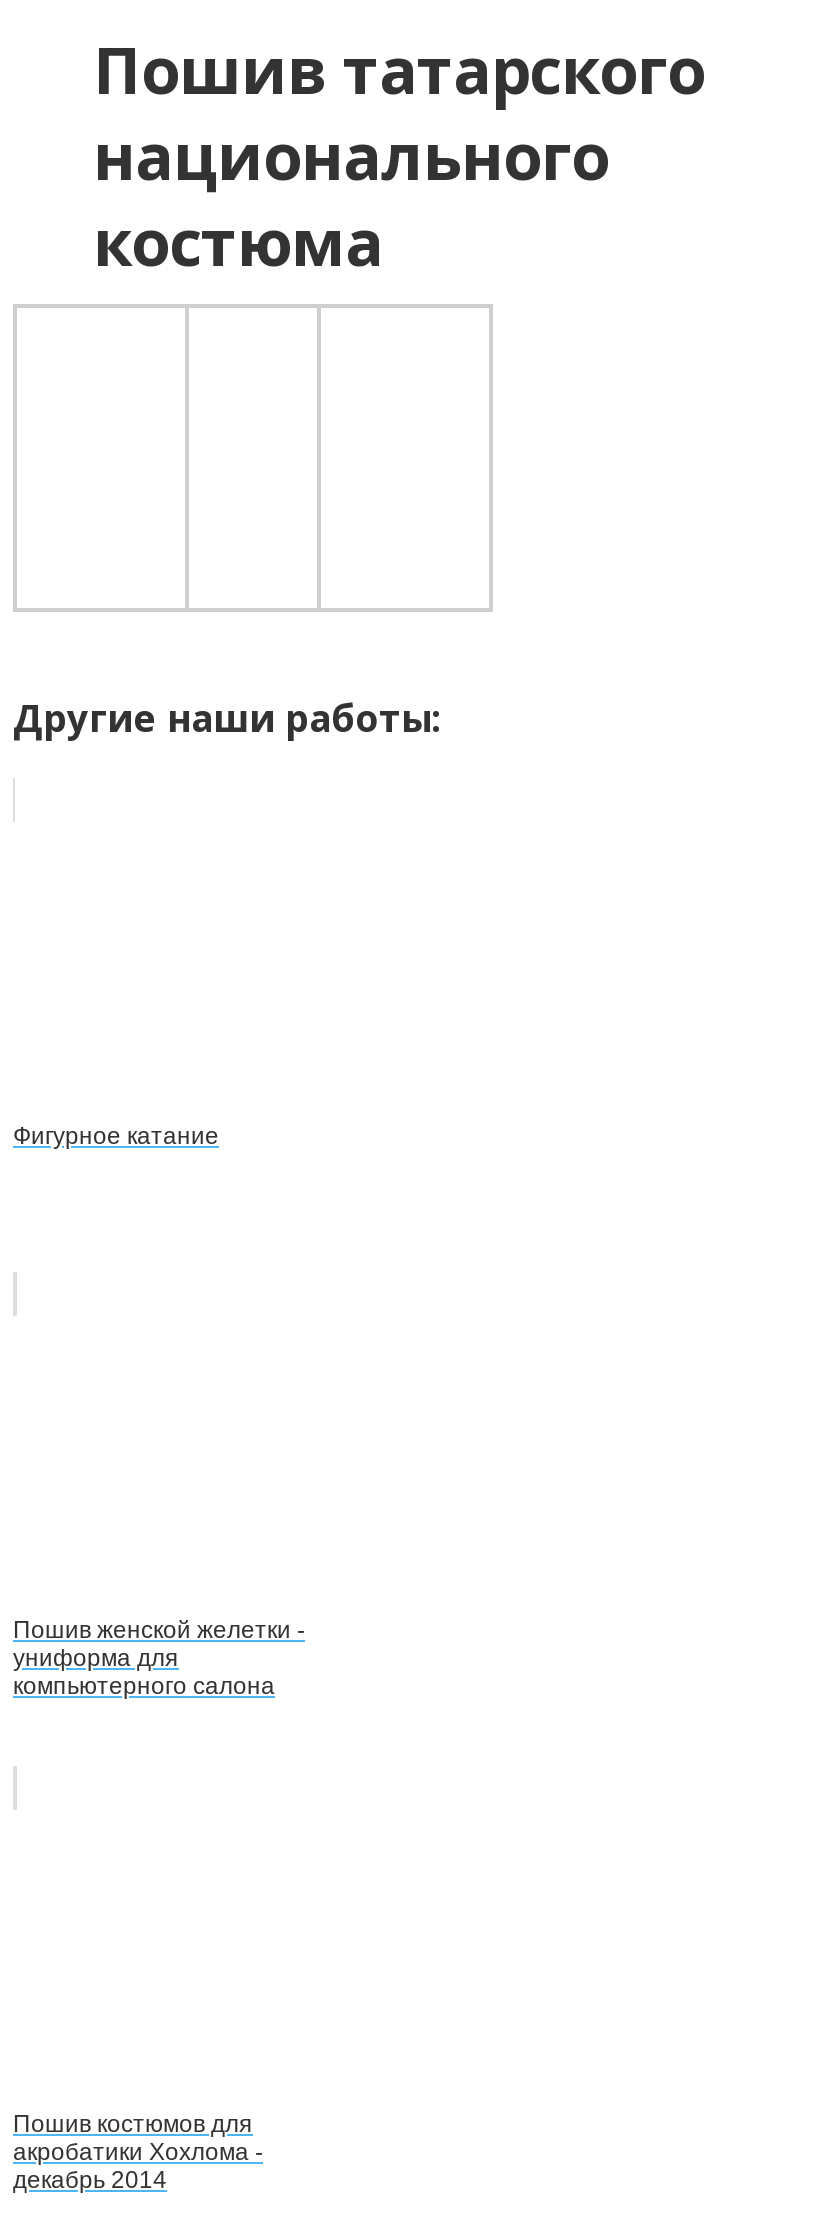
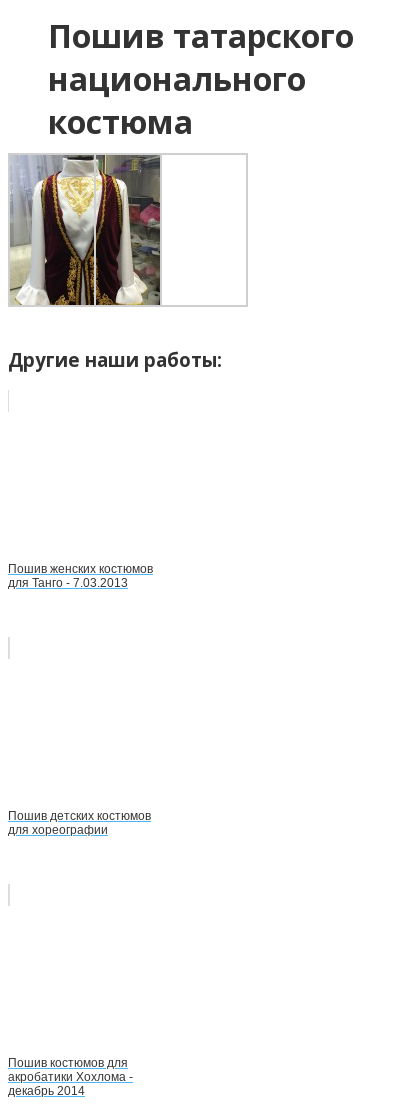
+ [image]

- Фигурное катание
+ Пошив женских костюмов
+ для Танго - 7.03.2013

- Пошив женской желетки -
- униформа для
- компьютерного салона
+ Пошив детских костюмов
+ для хореографии
